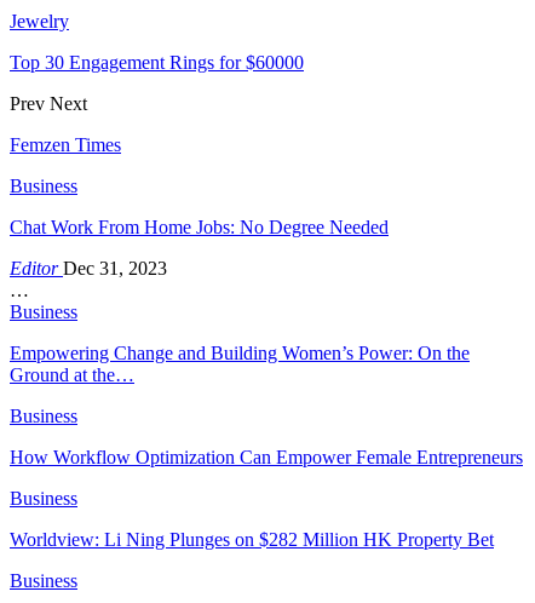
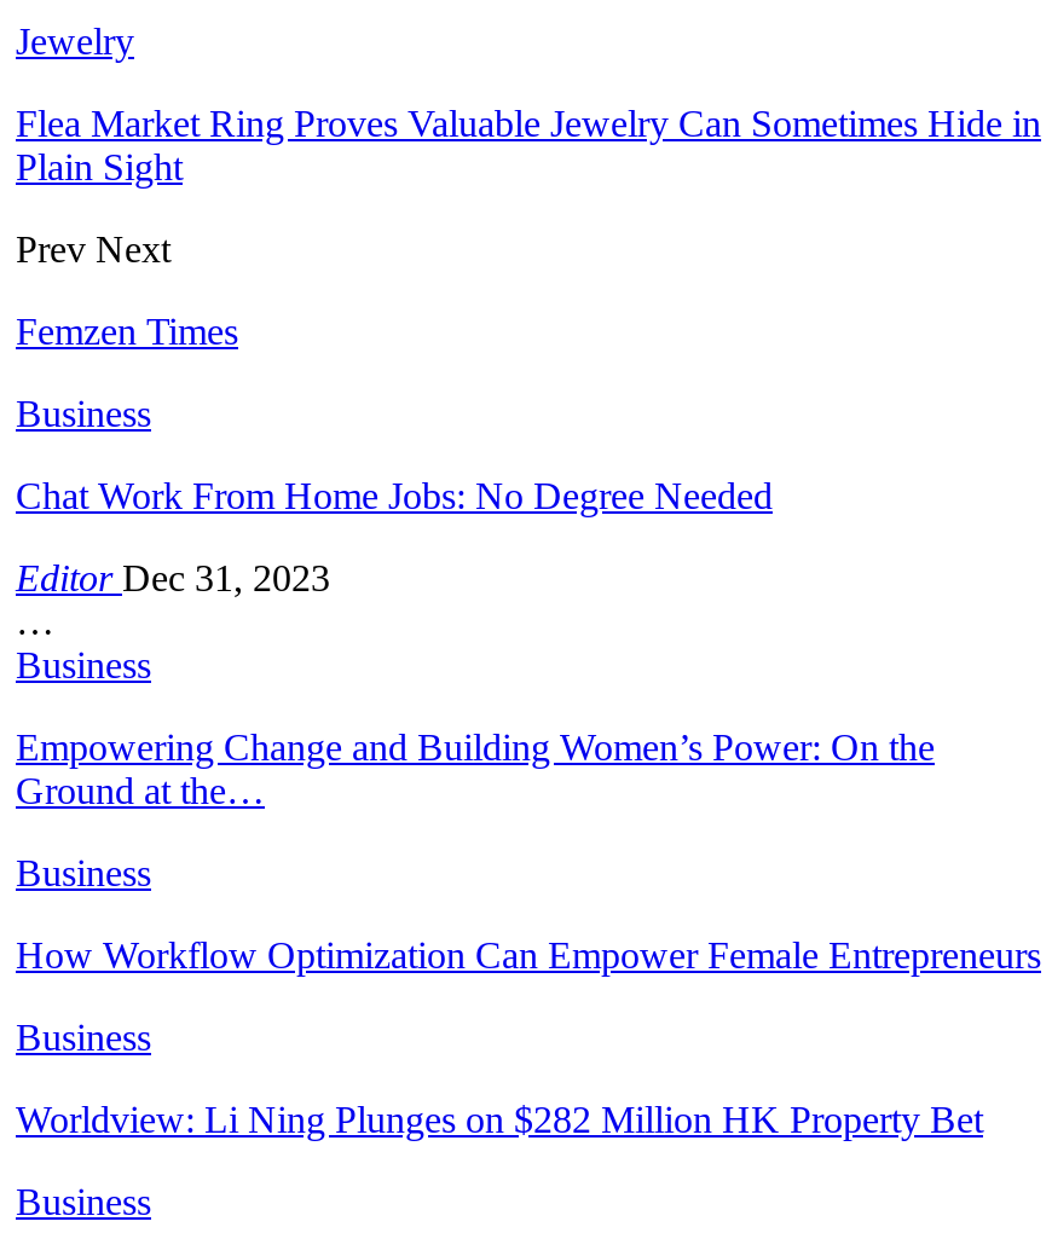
- Top 30 Engagement Rings for $60000
+ Flea Market Ring Proves Valuable Jewelry Can Sometimes Hide in
+ Plain Sight
